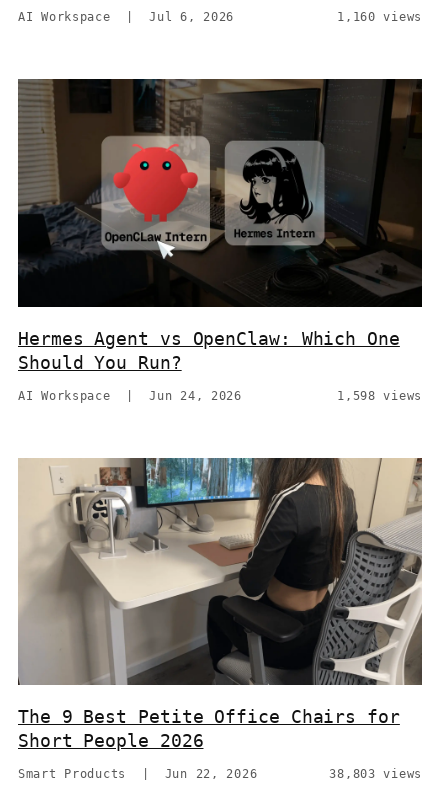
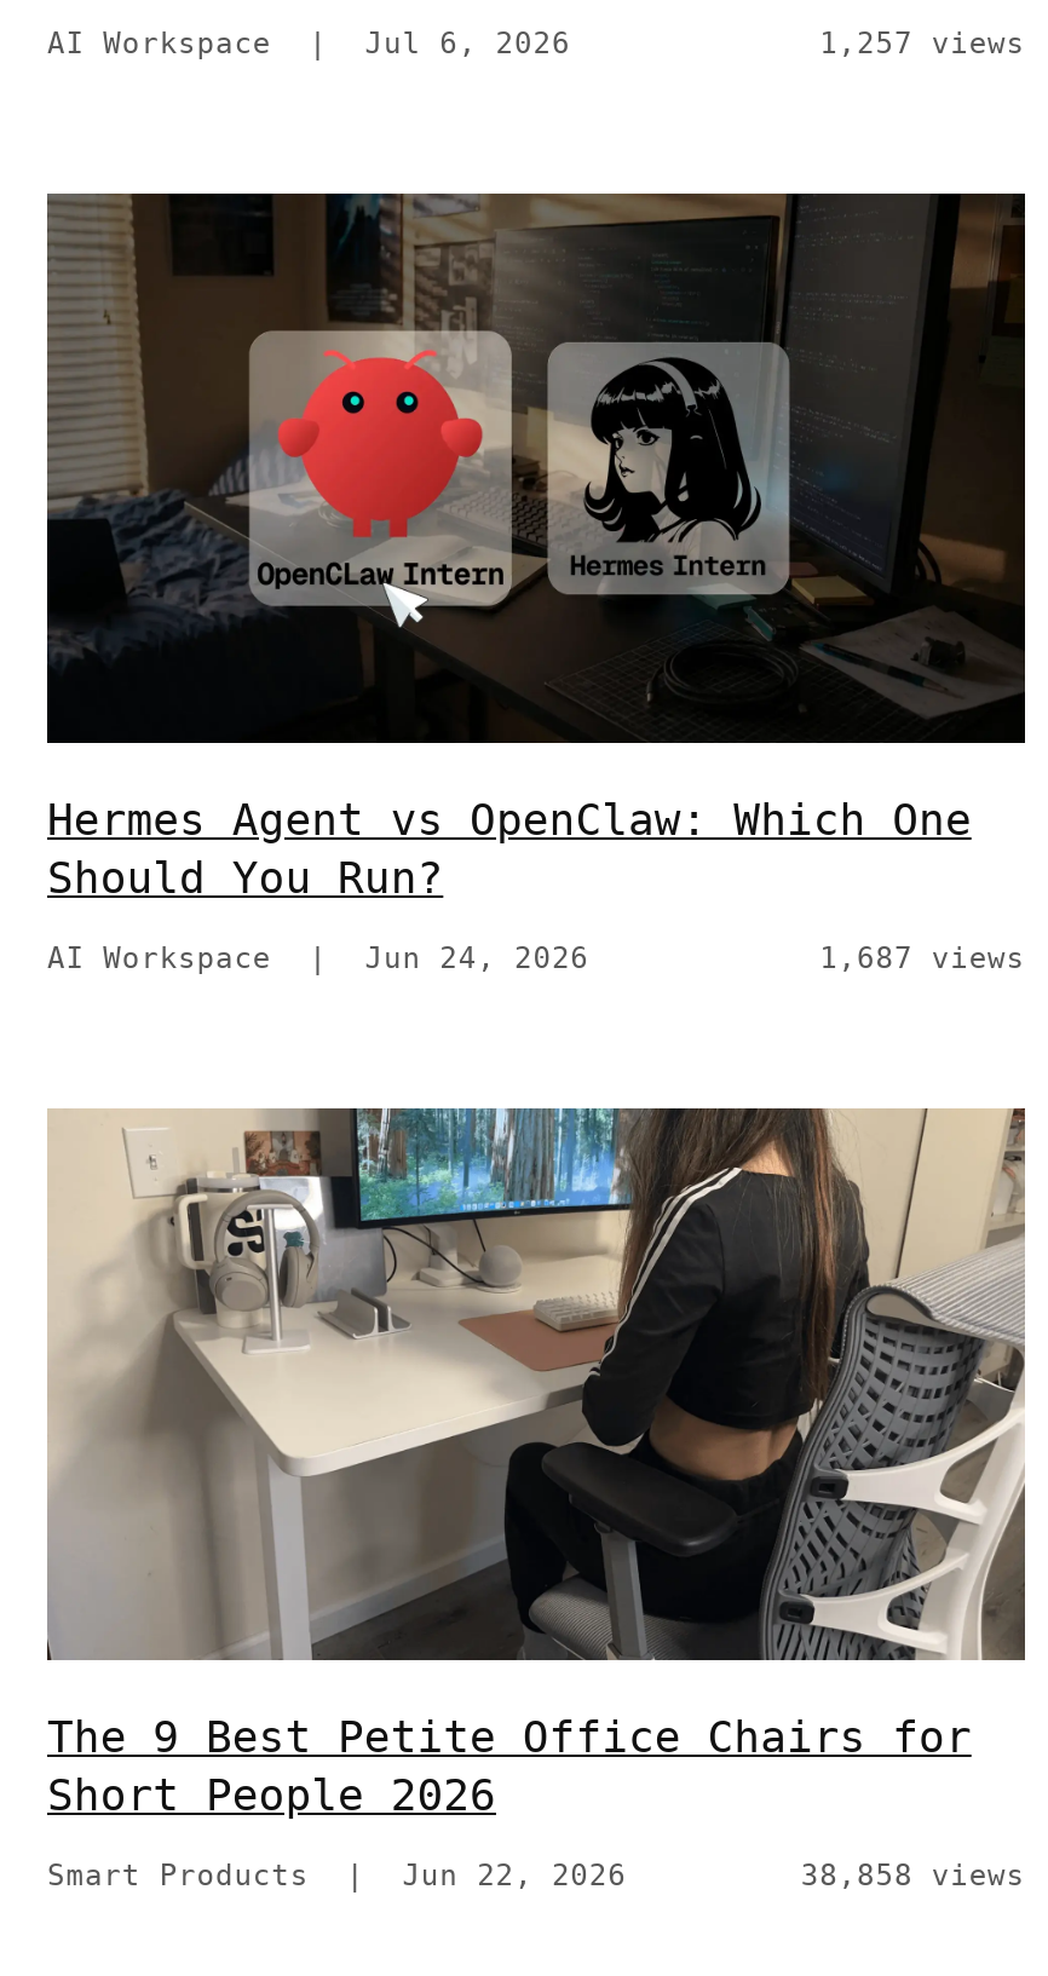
- 1,160 views
+ 1,257 views

- 1,598 views
+ 1,687 views

- 38,803 views
+ 38,858 views
